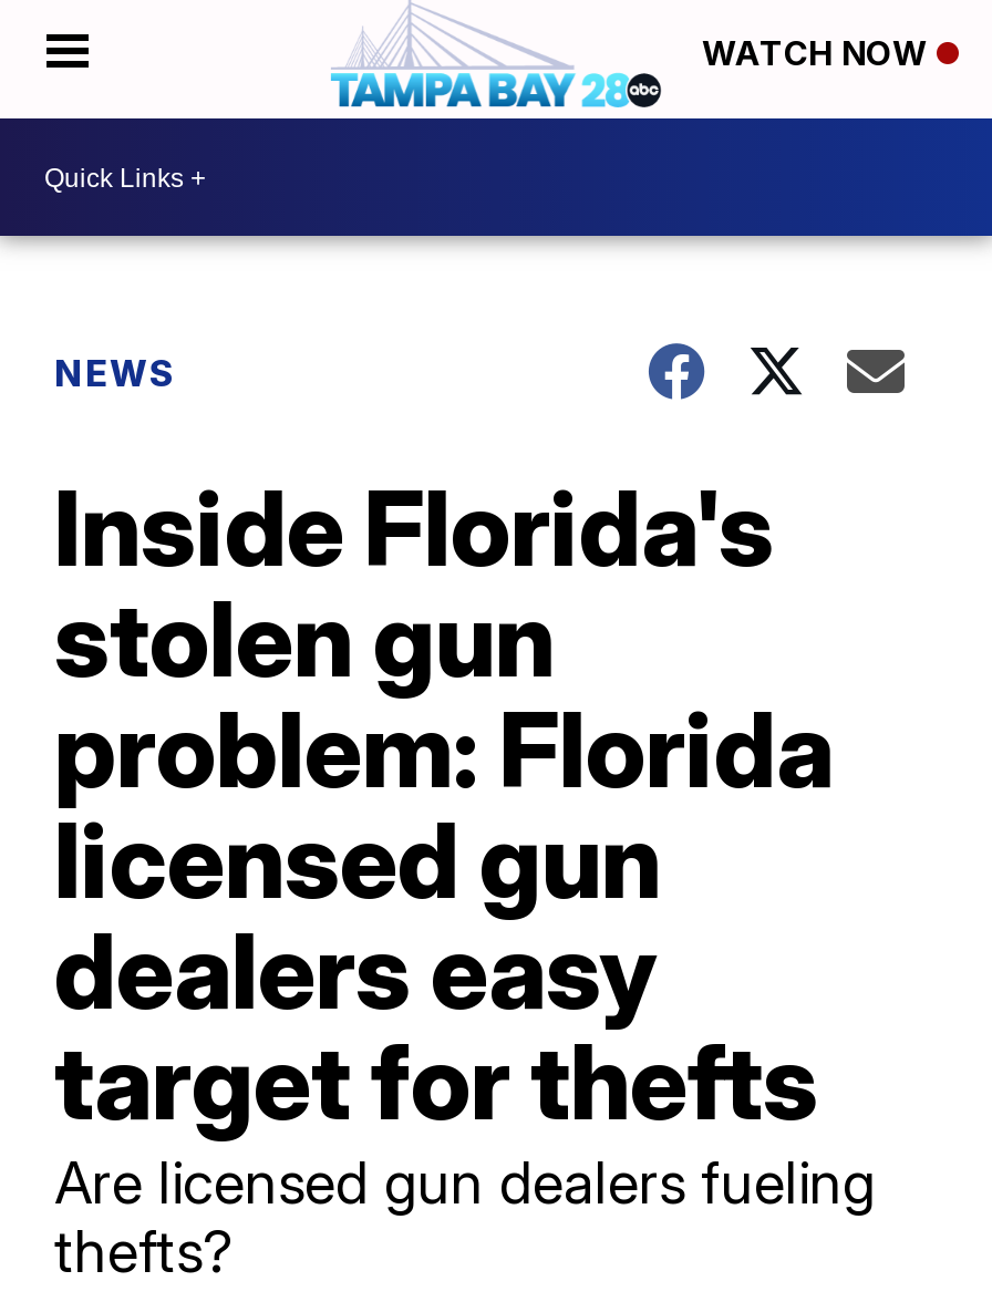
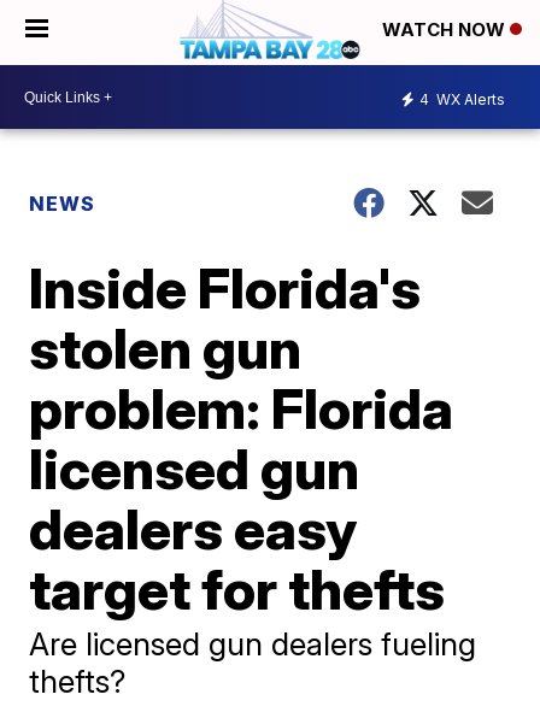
+ 4 WX Alerts
